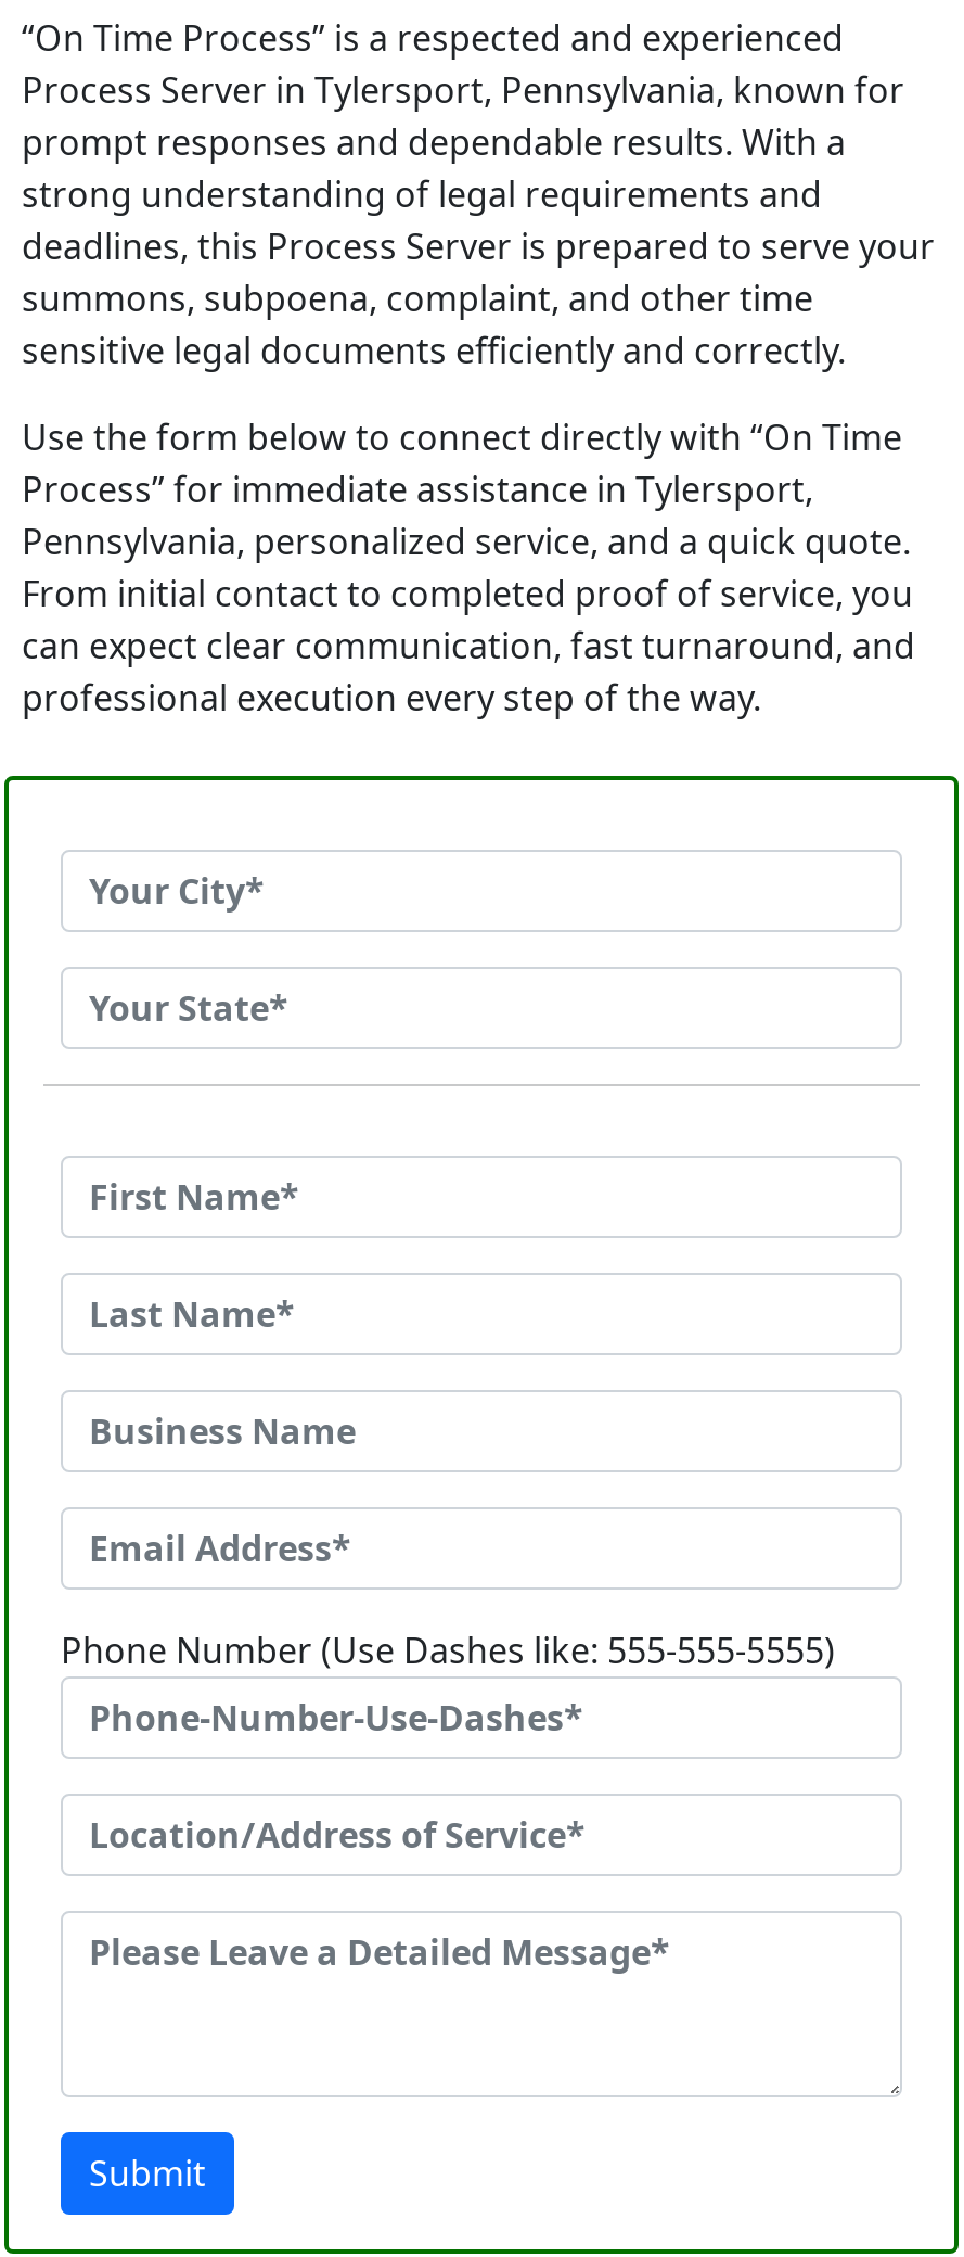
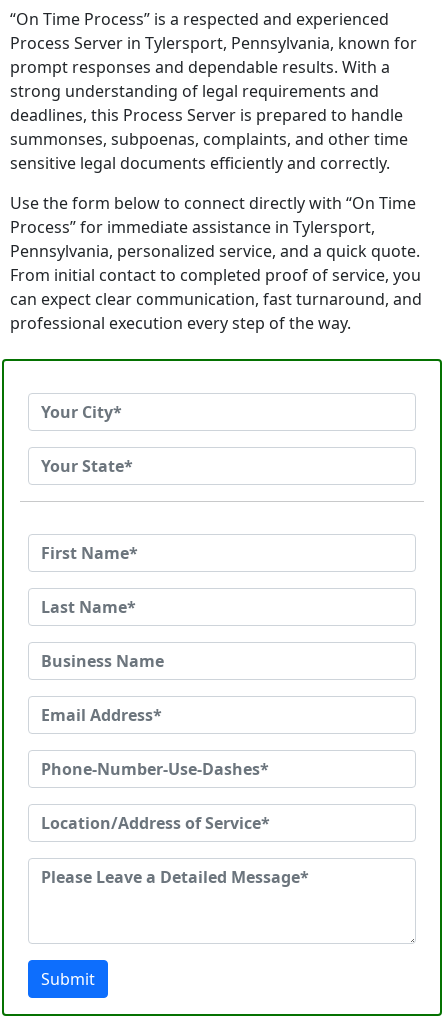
- deadlines, this Process Server is prepared to serve your
- summons, subpoena, complaint, and other time
+ deadlines, this Process Server is prepared to handle
+ summonses, subpoenas, complaints, and other time

- Phone Number (Use Dashes like: 555-555-5555)
